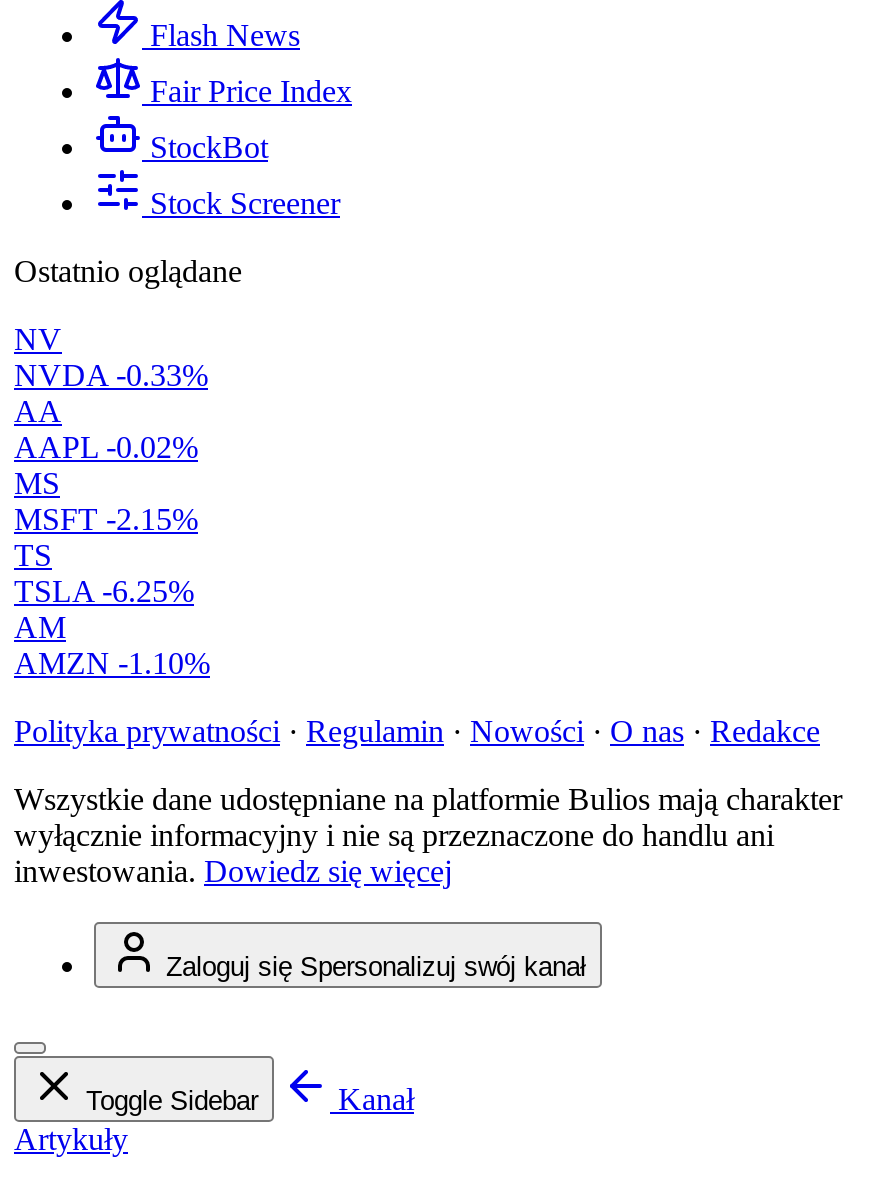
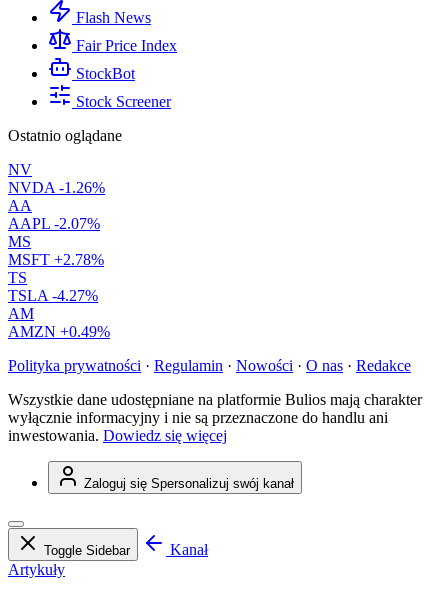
- NVDA -0.33%
+ NVDA -1.26%

- AAPL -0.02%
+ AAPL -2.07%

- MSFT -2.15%
+ MSFT +2.78%

- TSLA -6.25%
+ TSLA -4.27%

- AMZN -1.10%
+ AMZN +0.49%
